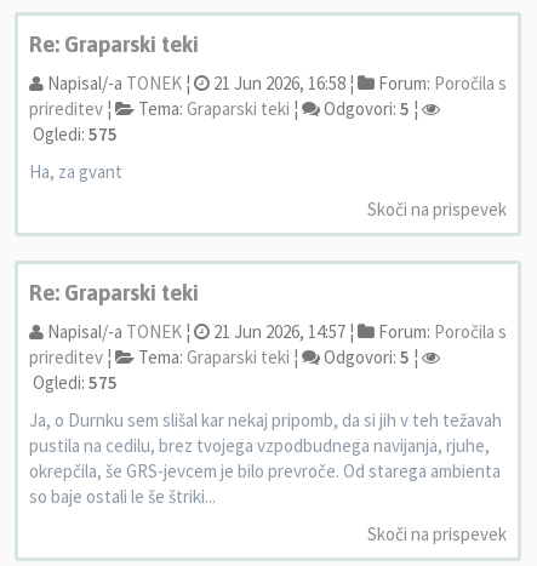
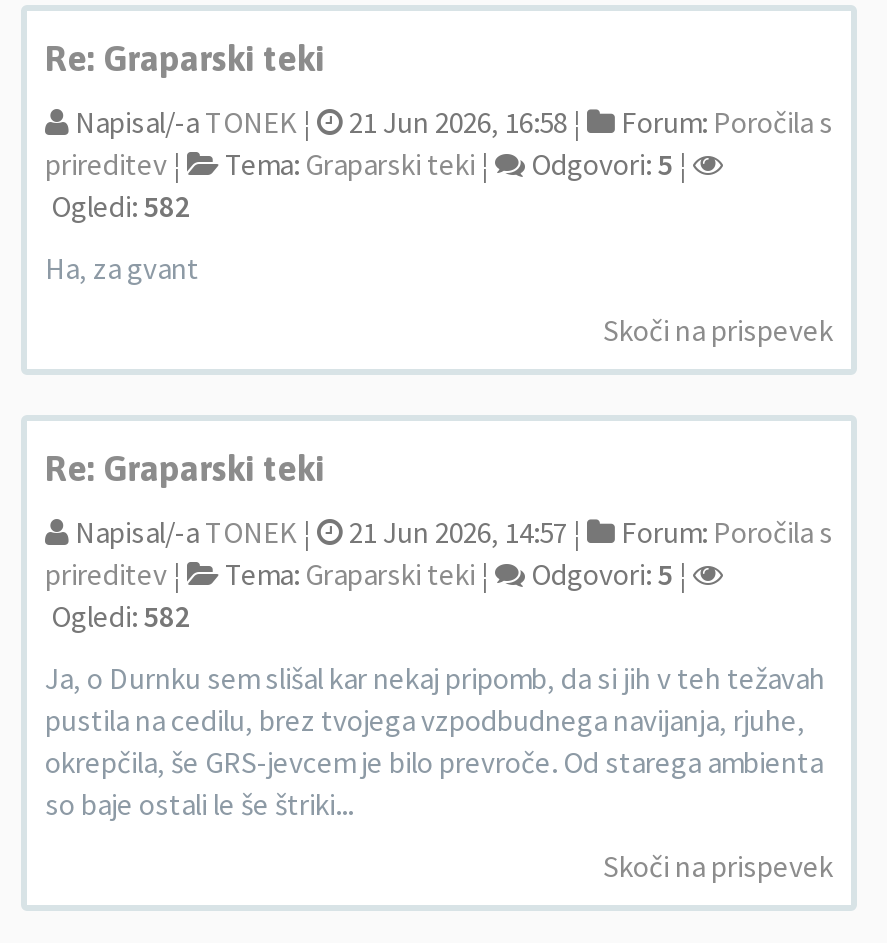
- Ogledi: 575
+ Ogledi: 582

- Ogledi: 575
+ Ogledi: 582
